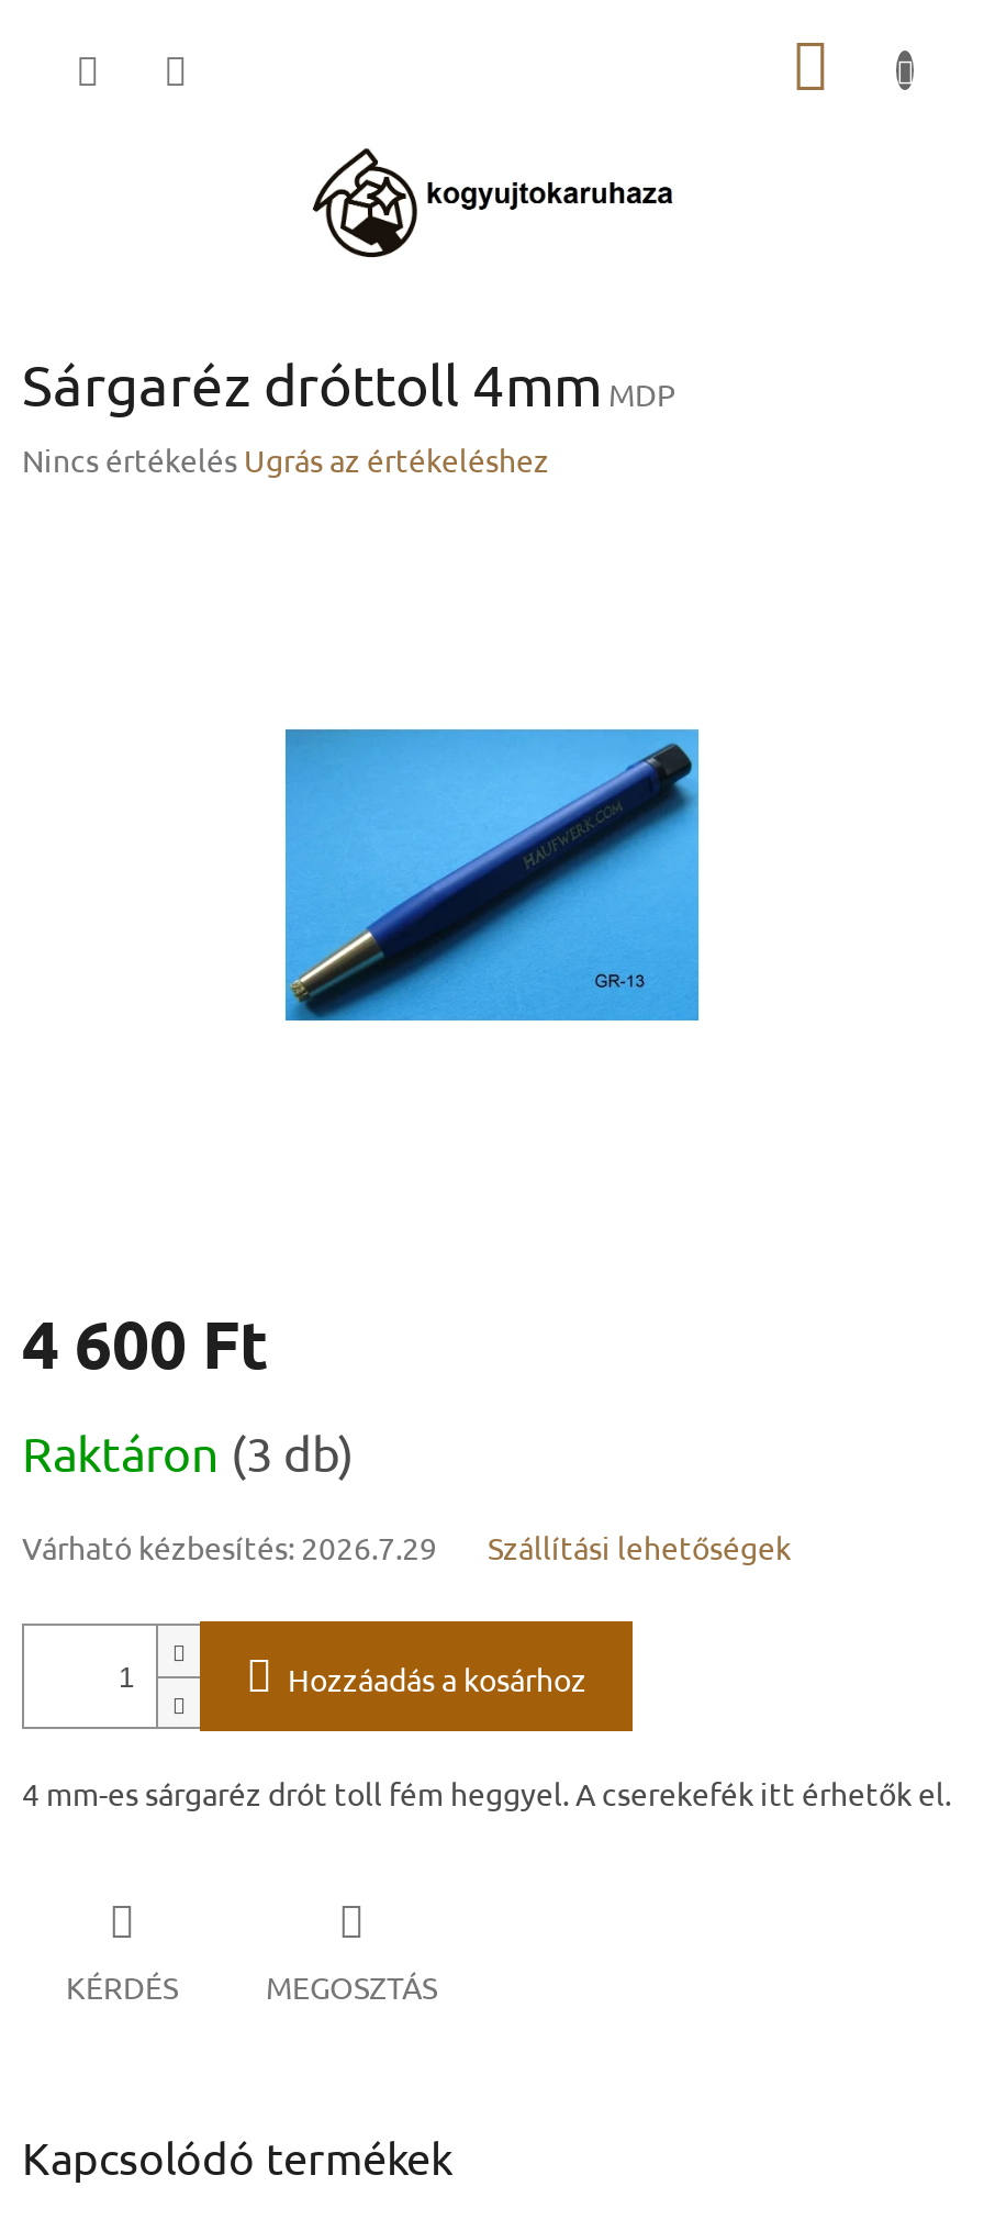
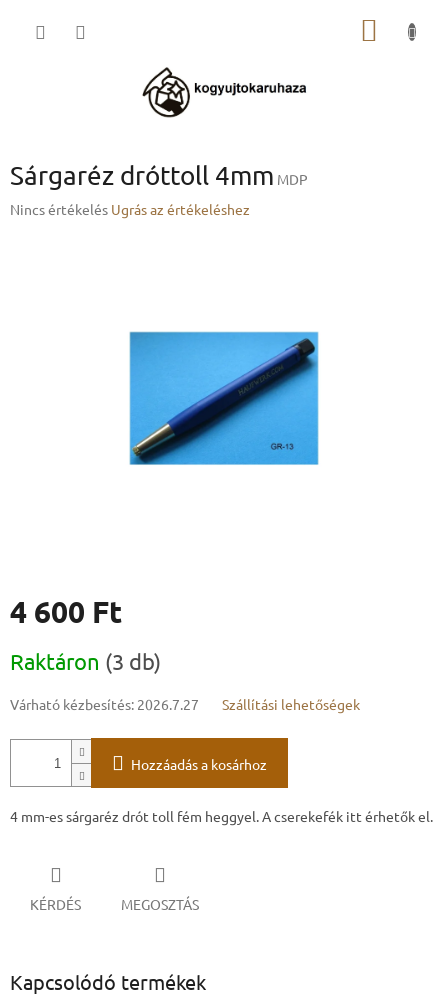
- Várható kézbesítés: 2026.7.29
+ Várható kézbesítés: 2026.7.27
